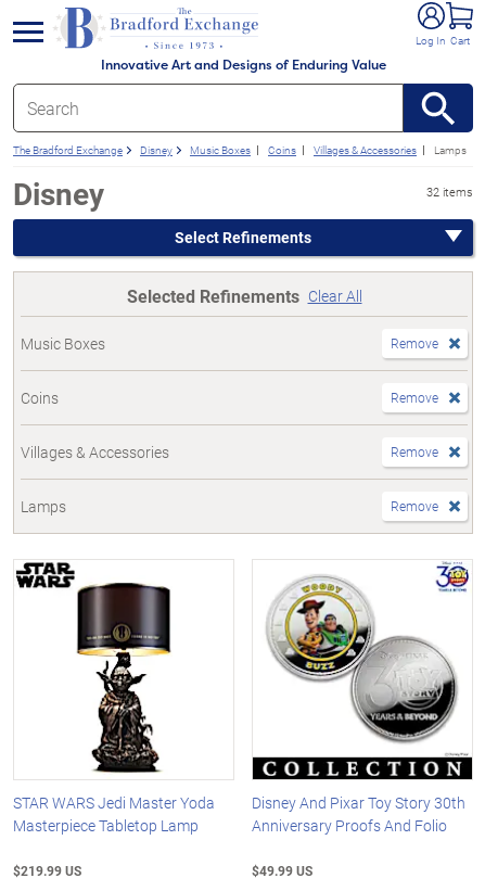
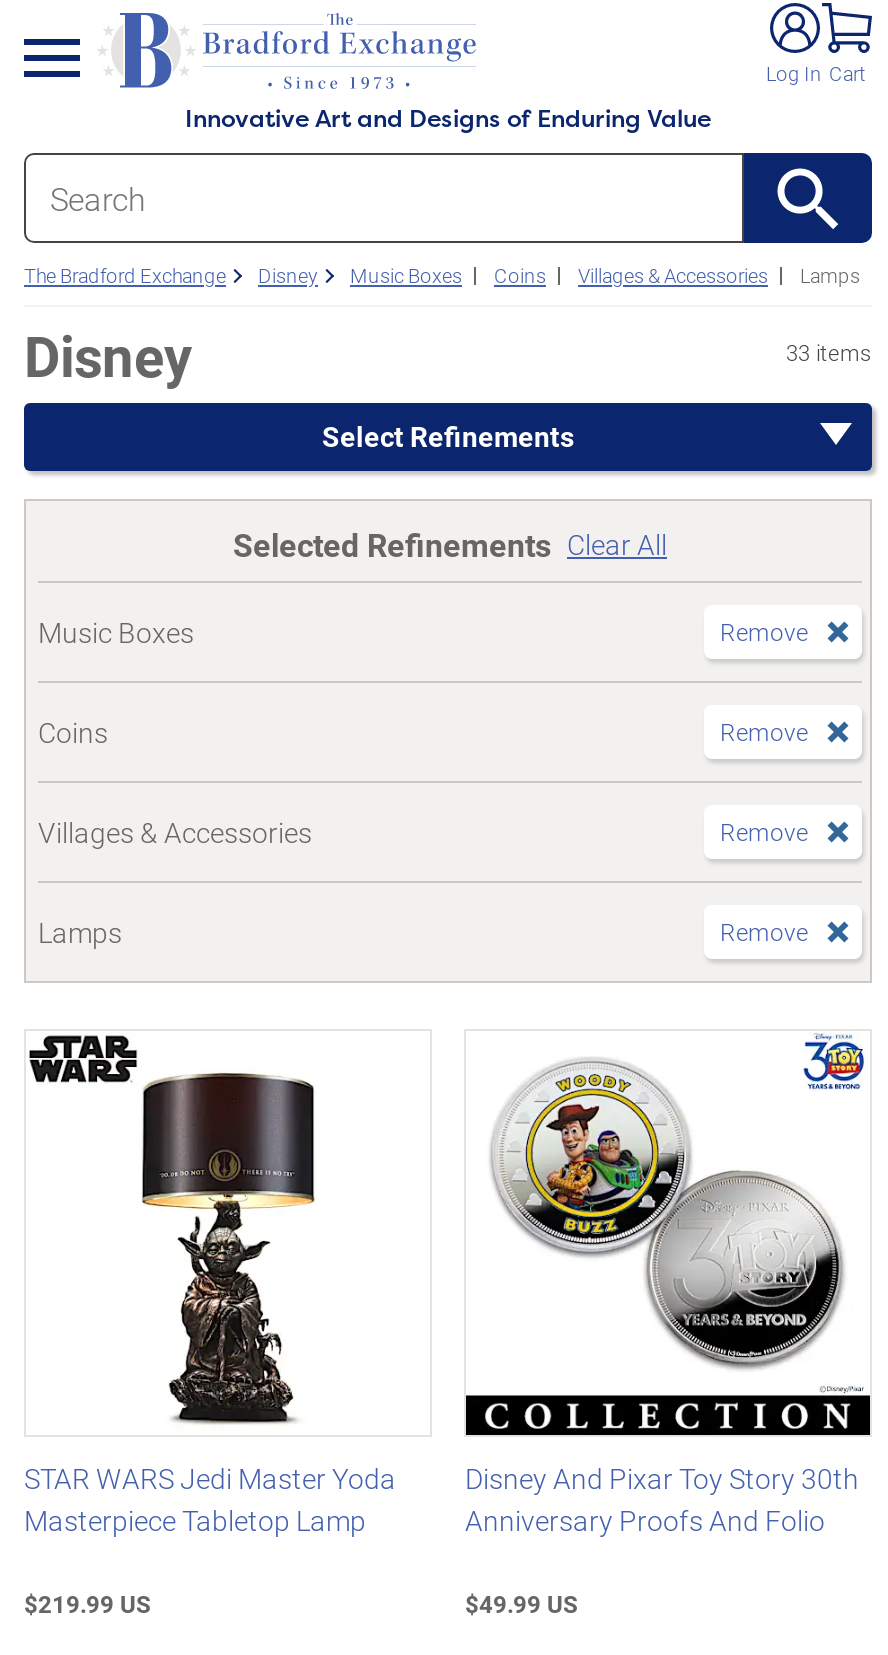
- 32 items
+ 33 items
